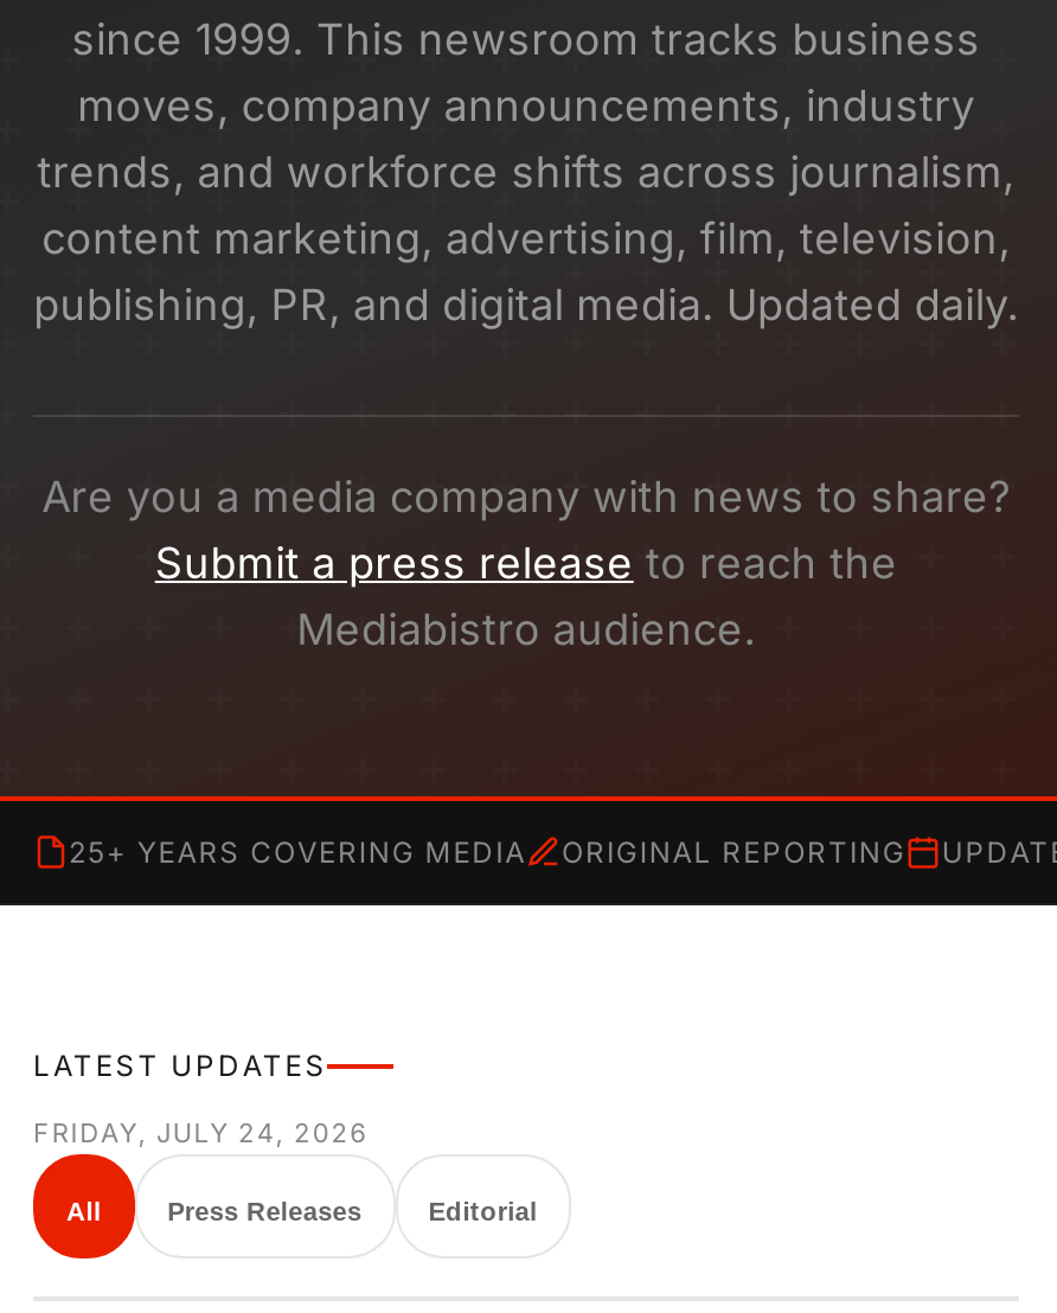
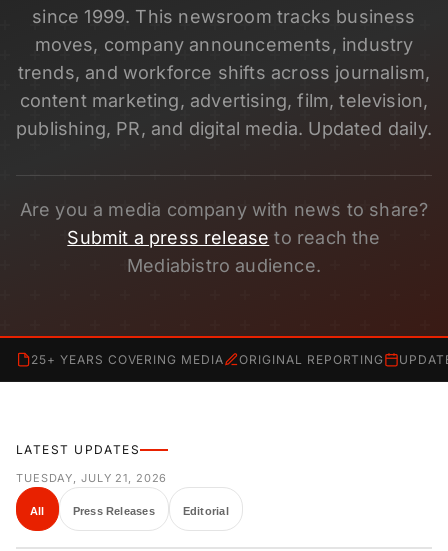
- FRIDAY, JULY 24, 2026
+ TUESDAY, JULY 21, 2026
